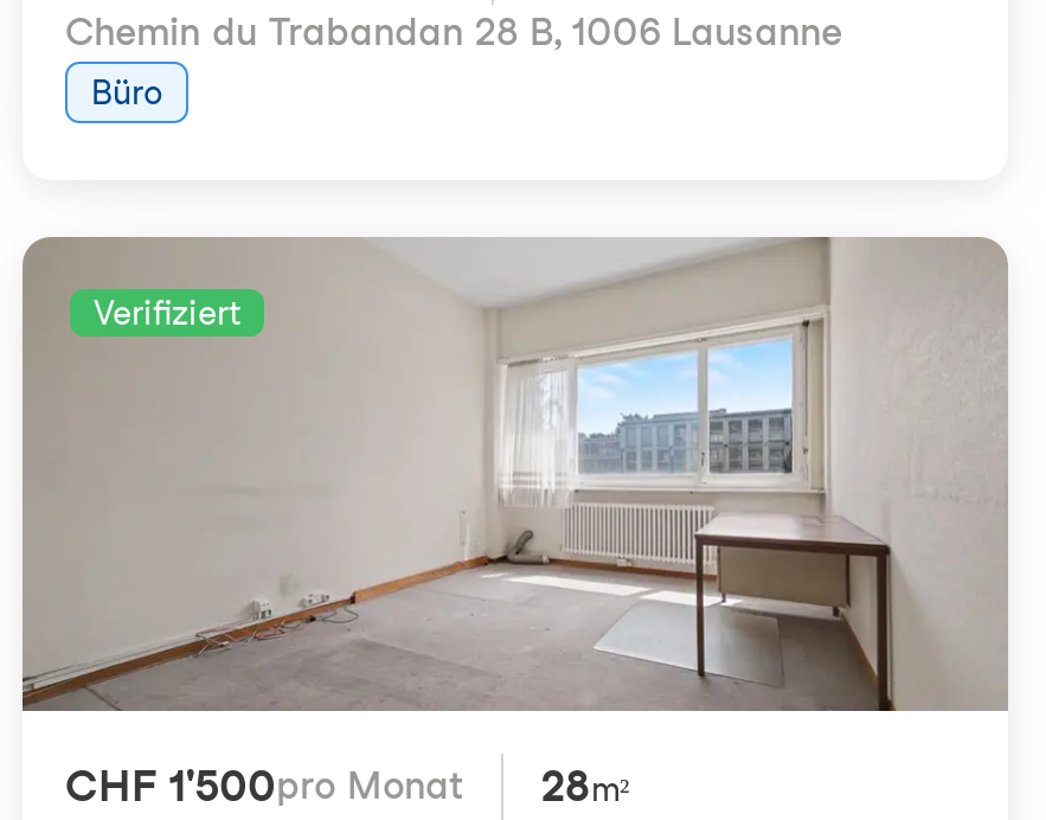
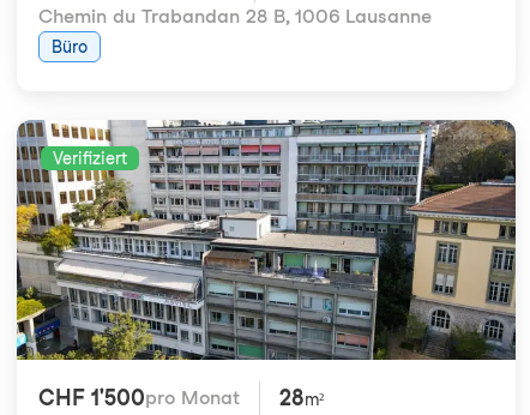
- [image]
+ [image]
